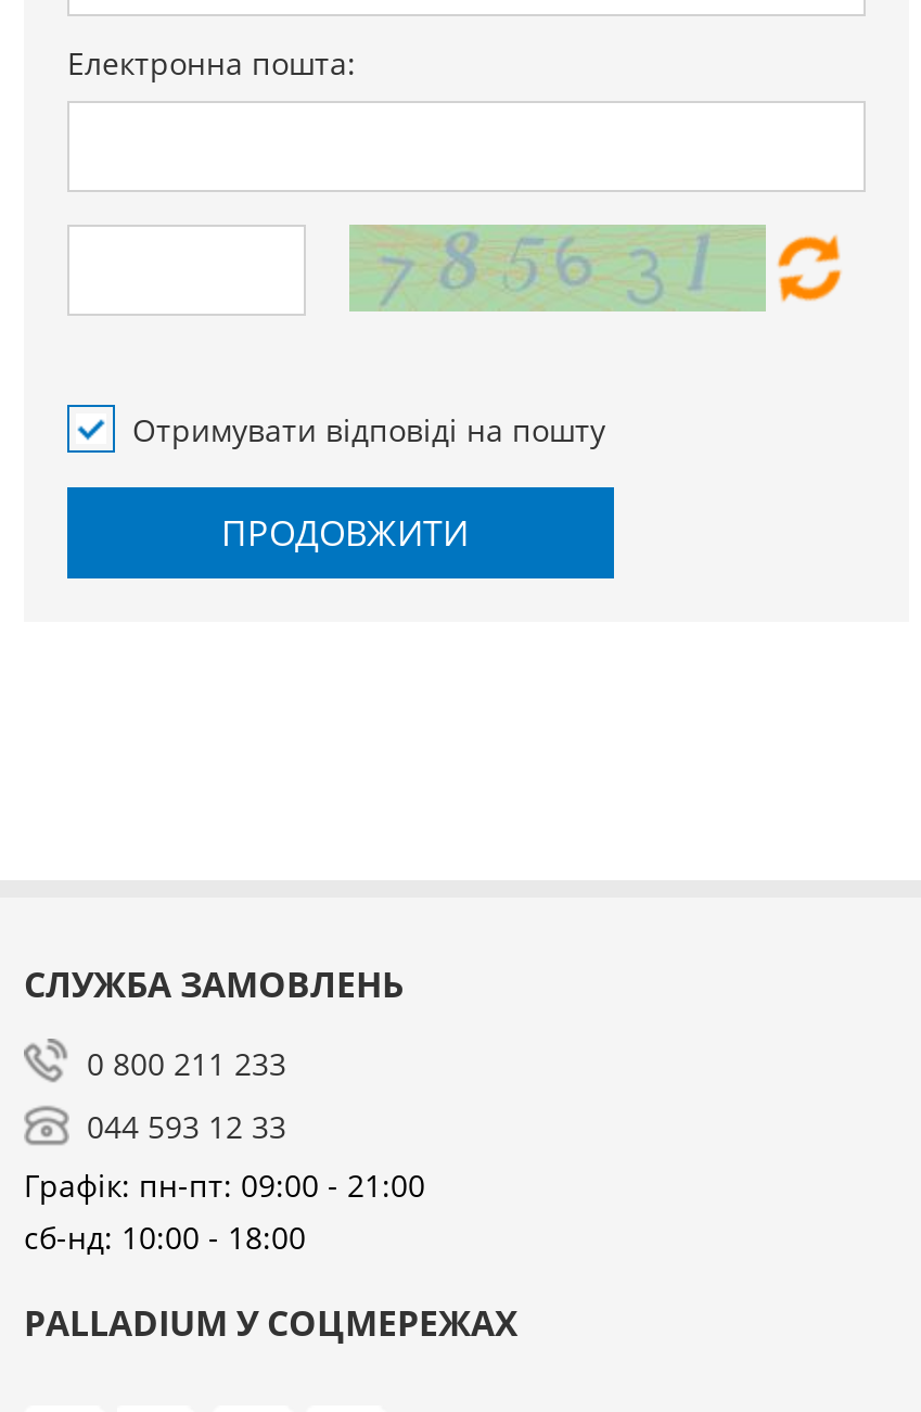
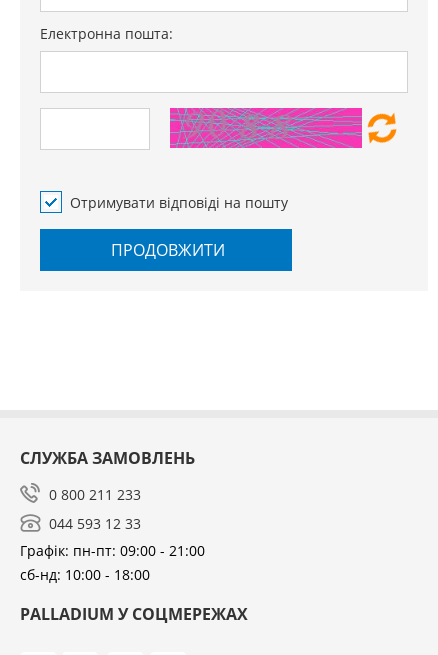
- [image]
+ [image]
